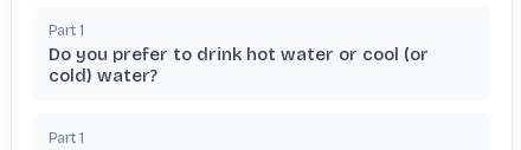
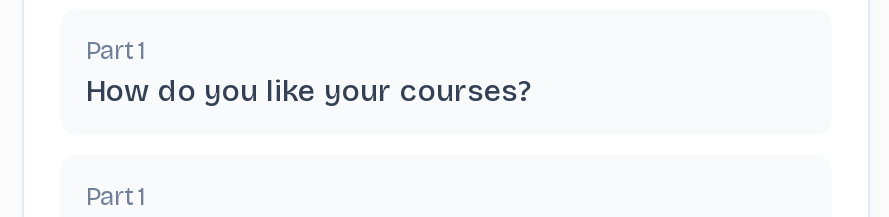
- Do you prefer to drink hot water or cool (or
- cold) water?
+ How do you like your courses?
